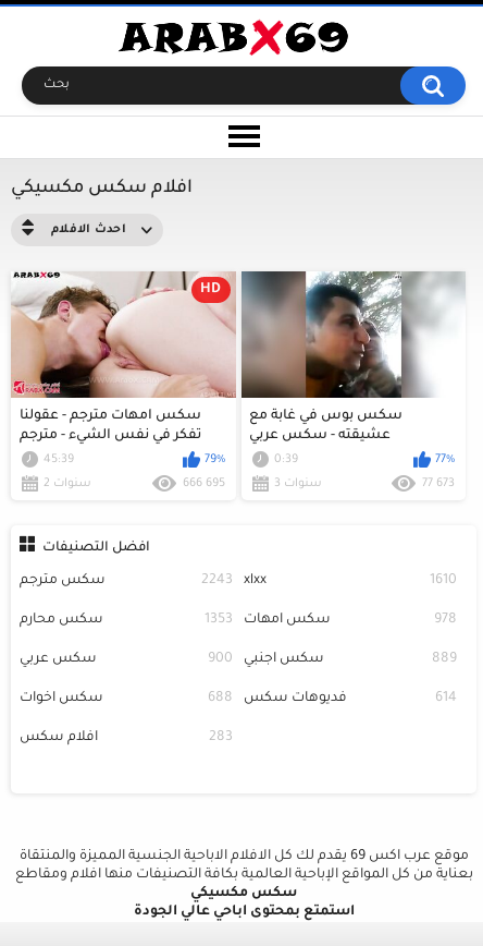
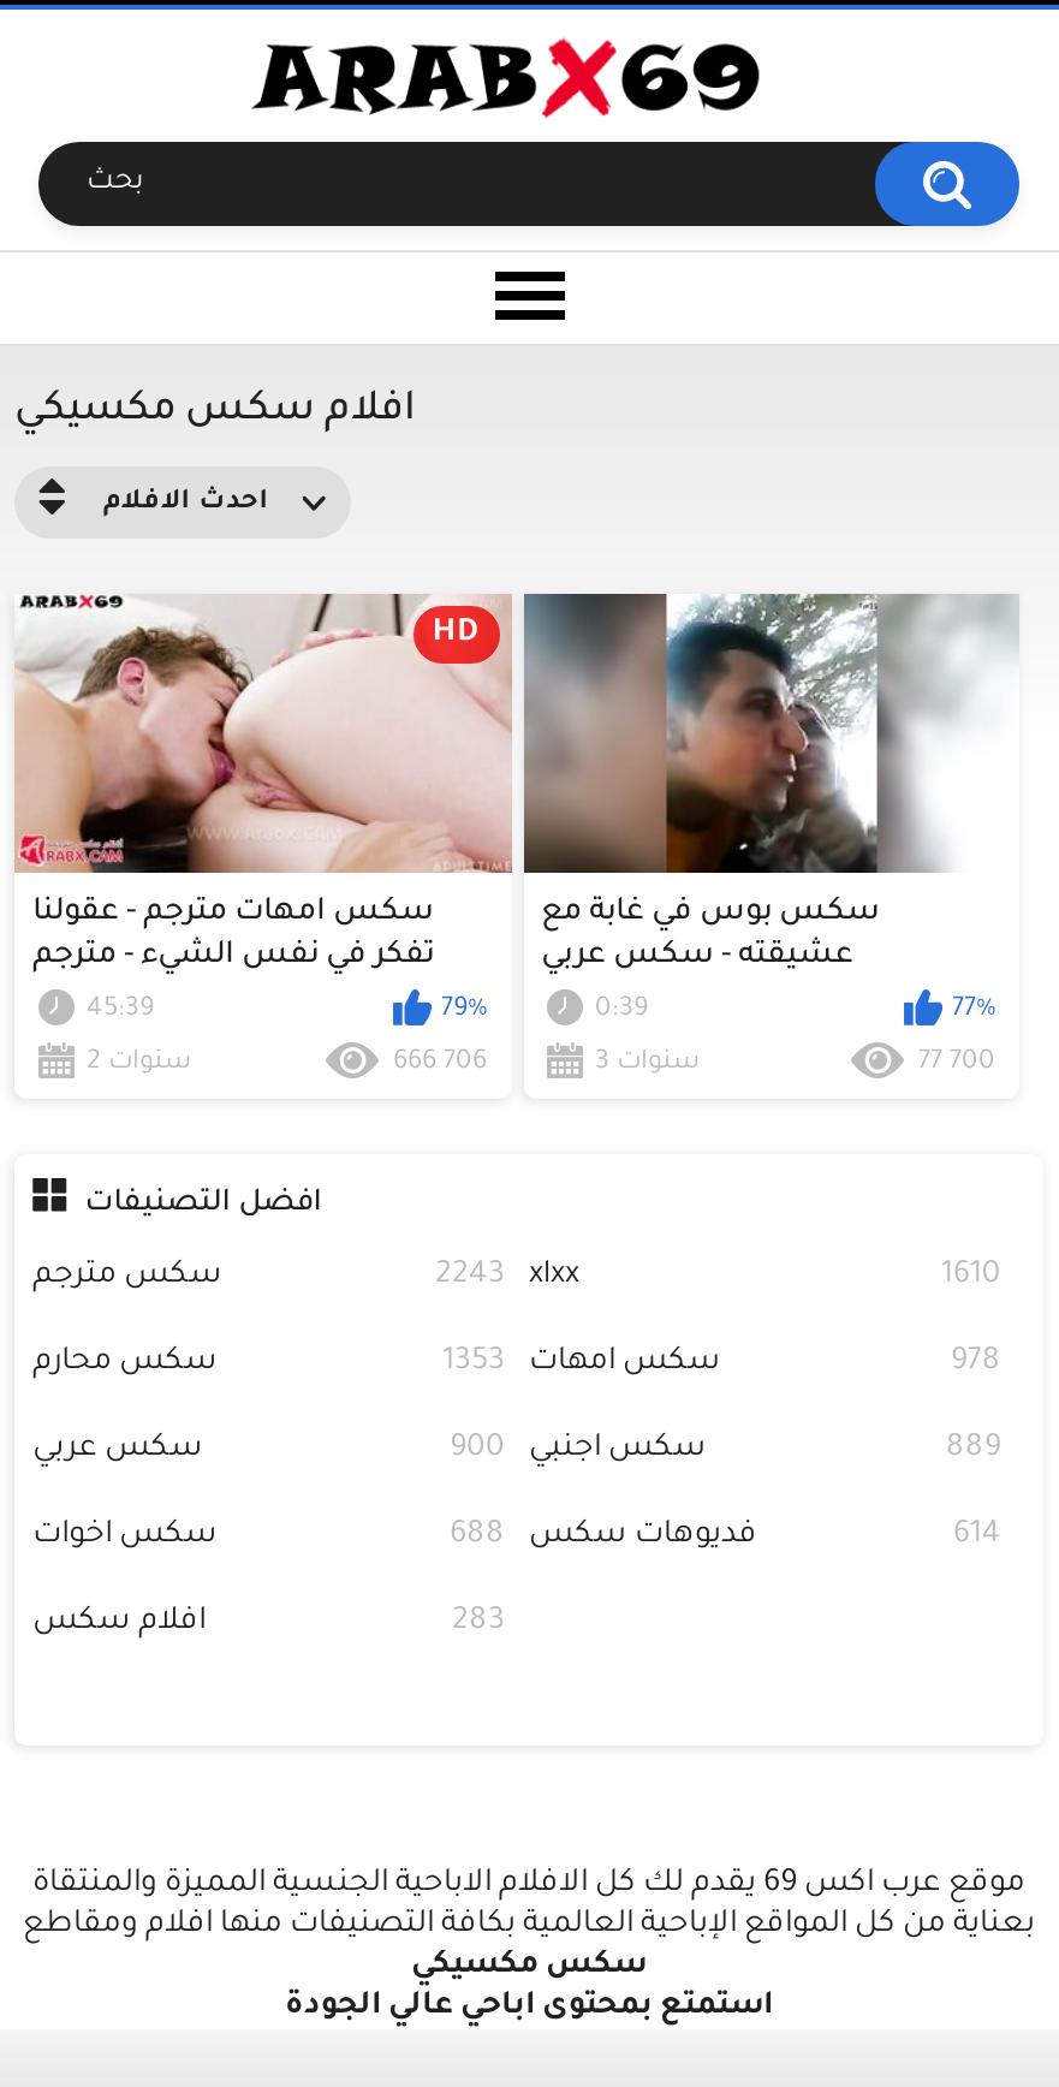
- 666 695
+ 666 706

- 77 673
+ 77 700
